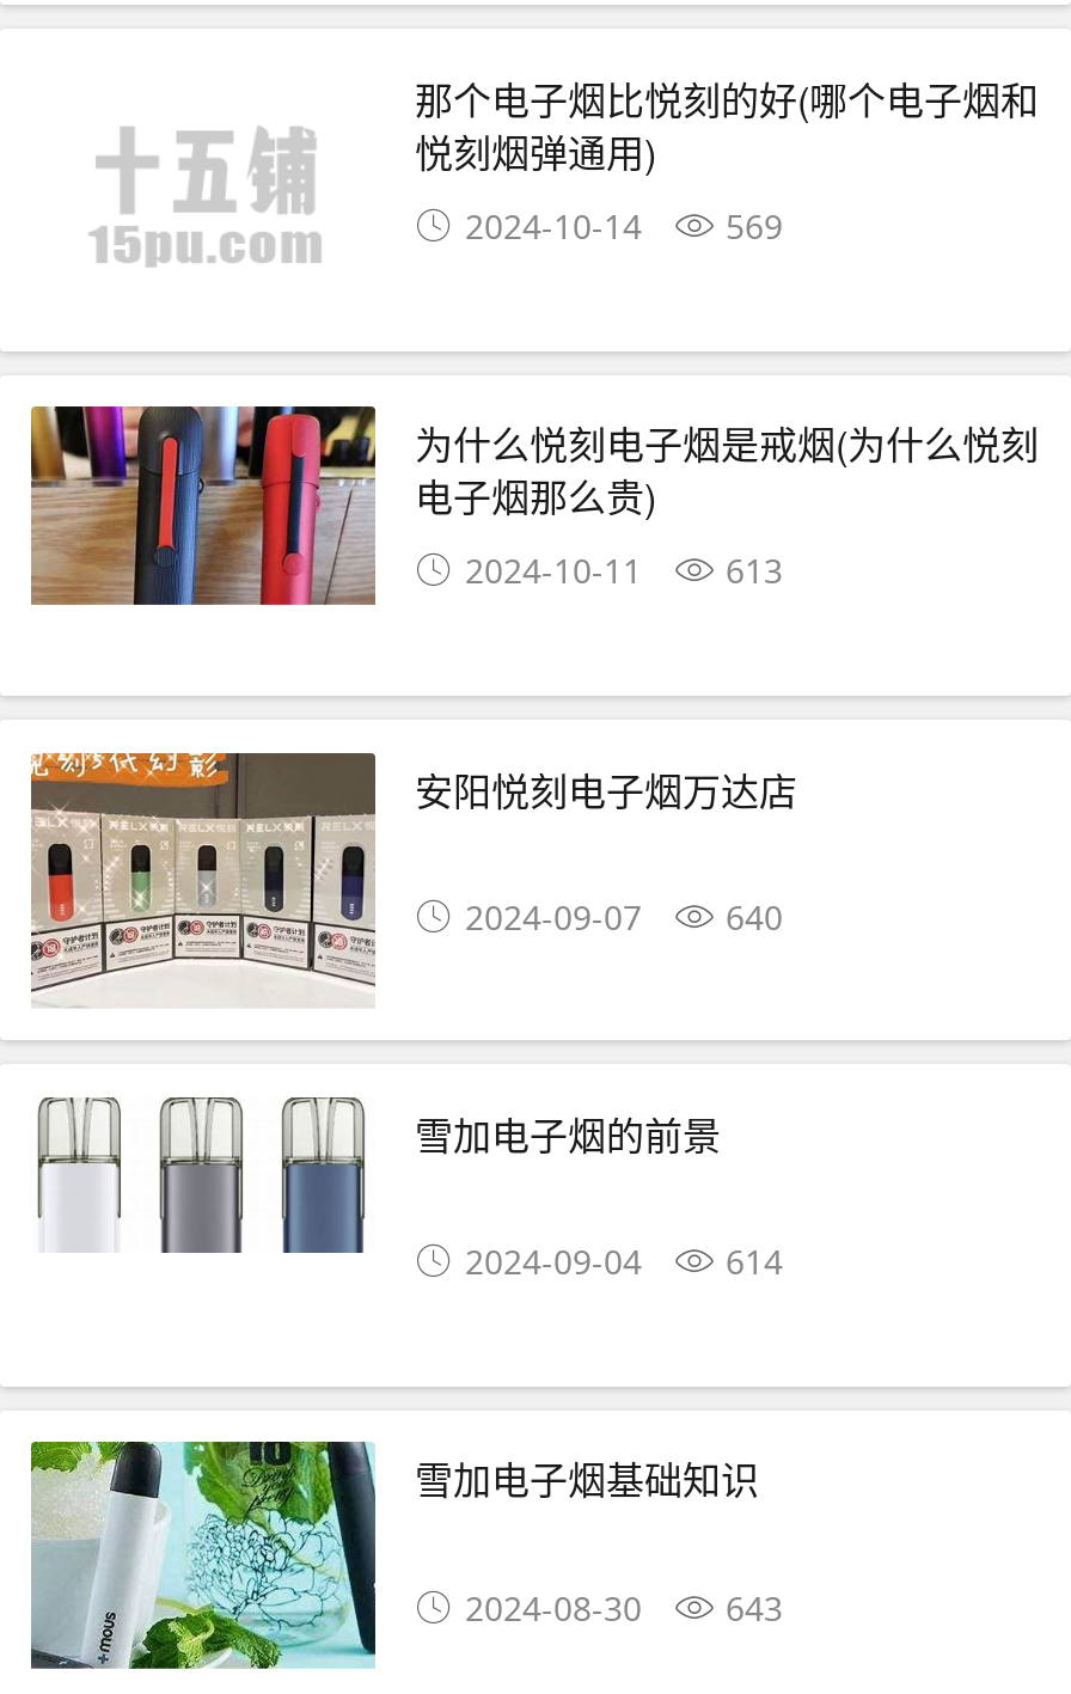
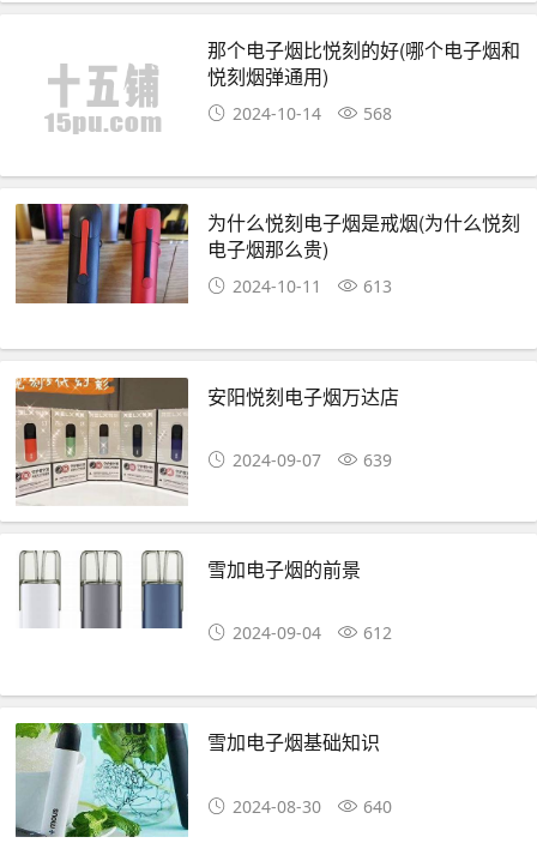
- 2024-10-14 569
+ 2024-10-14 568

- 2024-09-07 640
+ 2024-09-07 639

- 2024-09-04 614
+ 2024-09-04 612

- 2024-08-30 643
+ 2024-08-30 640
